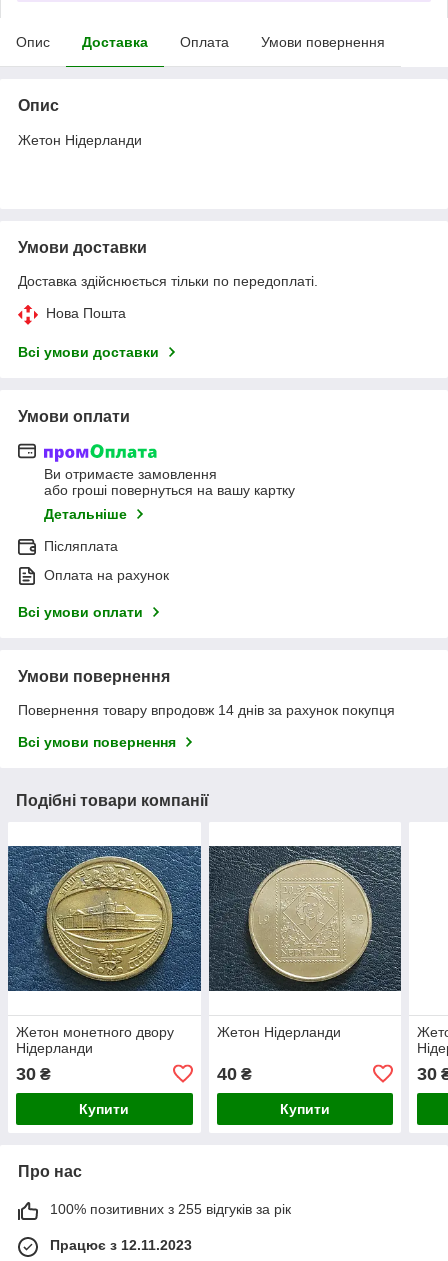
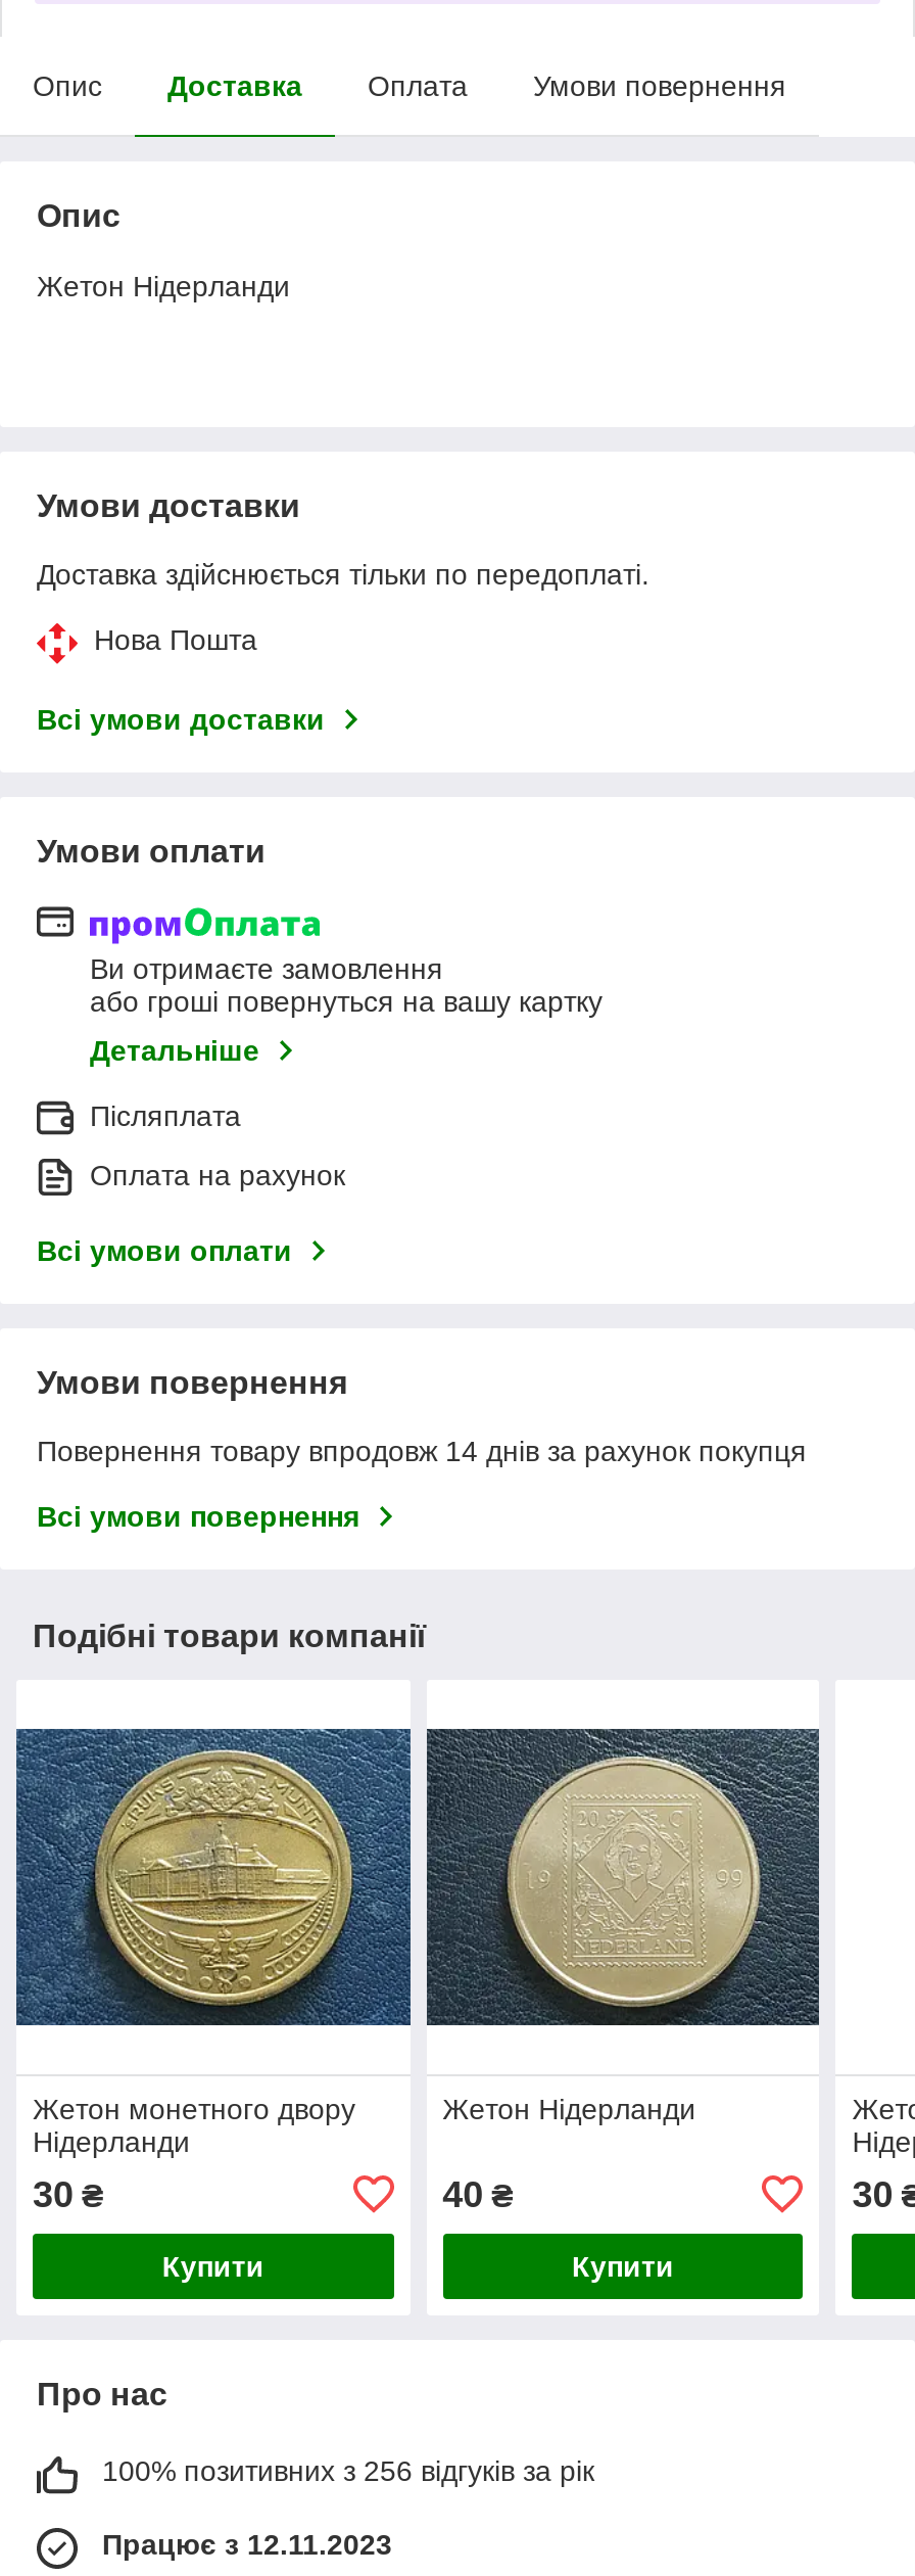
- 100% позитивних з 255 відгуків за рік
+ 100% позитивних з 256 відгуків за рік
